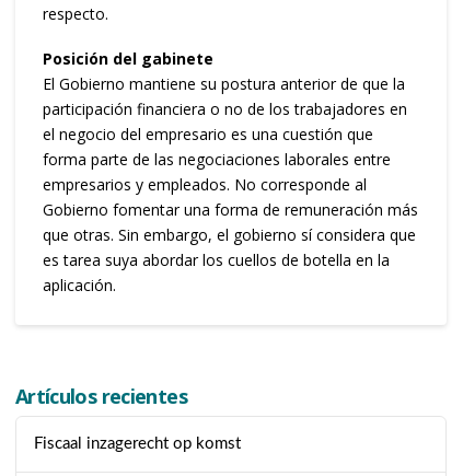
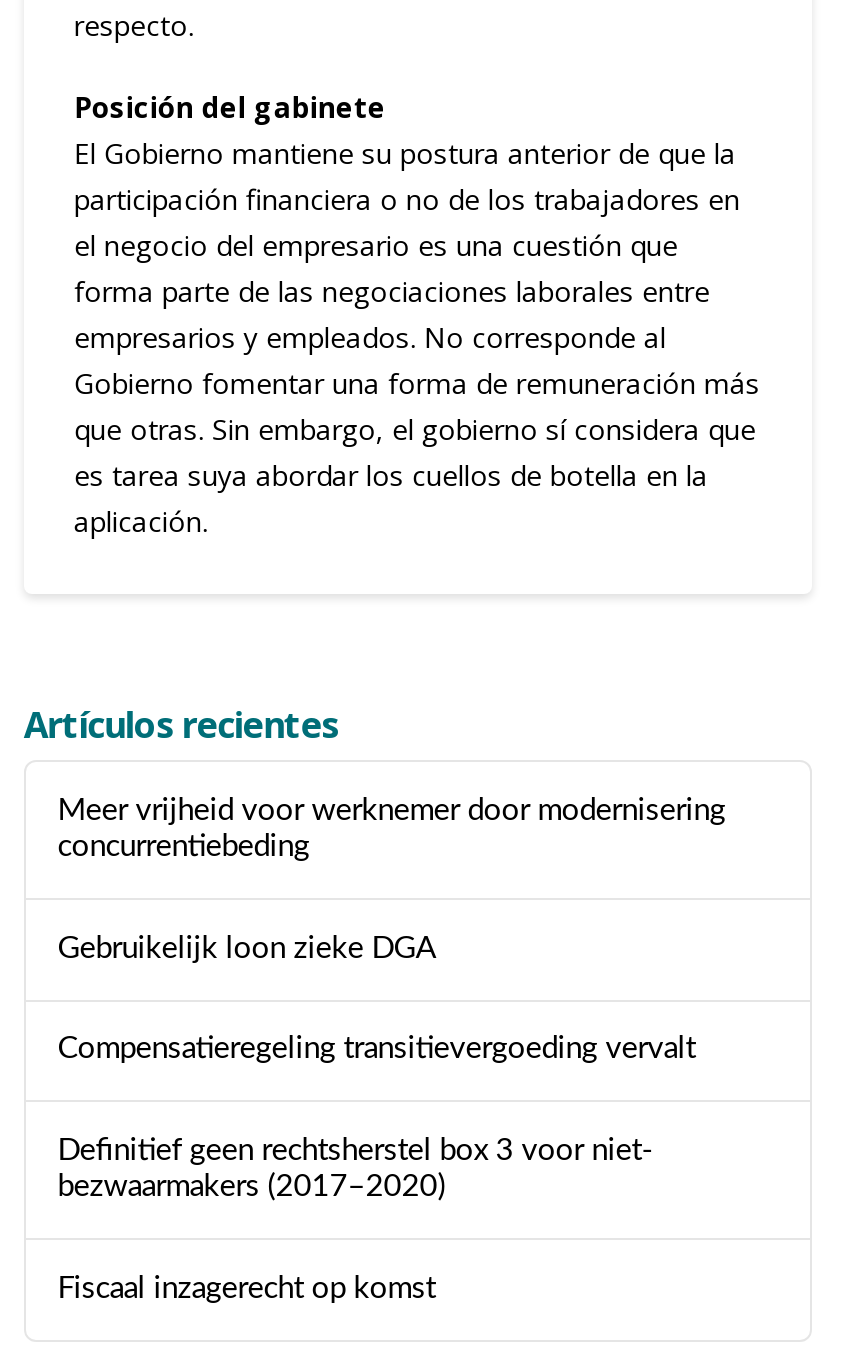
+ Meer vrijheid voor werknemer door modernisering
+ concurrentiebeding
+ Gebruikelijk loon zieke DGA
+ Compensatieregeling transitievergoeding vervalt
+ Definitief geen rechtsherstel box 3 voor niet-
+ bezwaarmakers (2017–2020)
